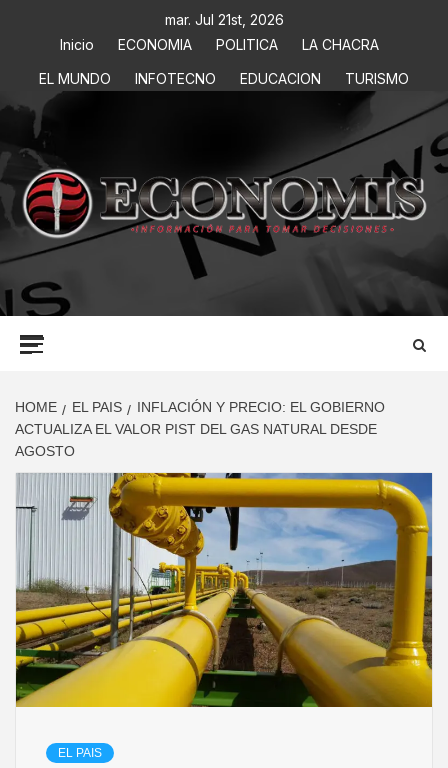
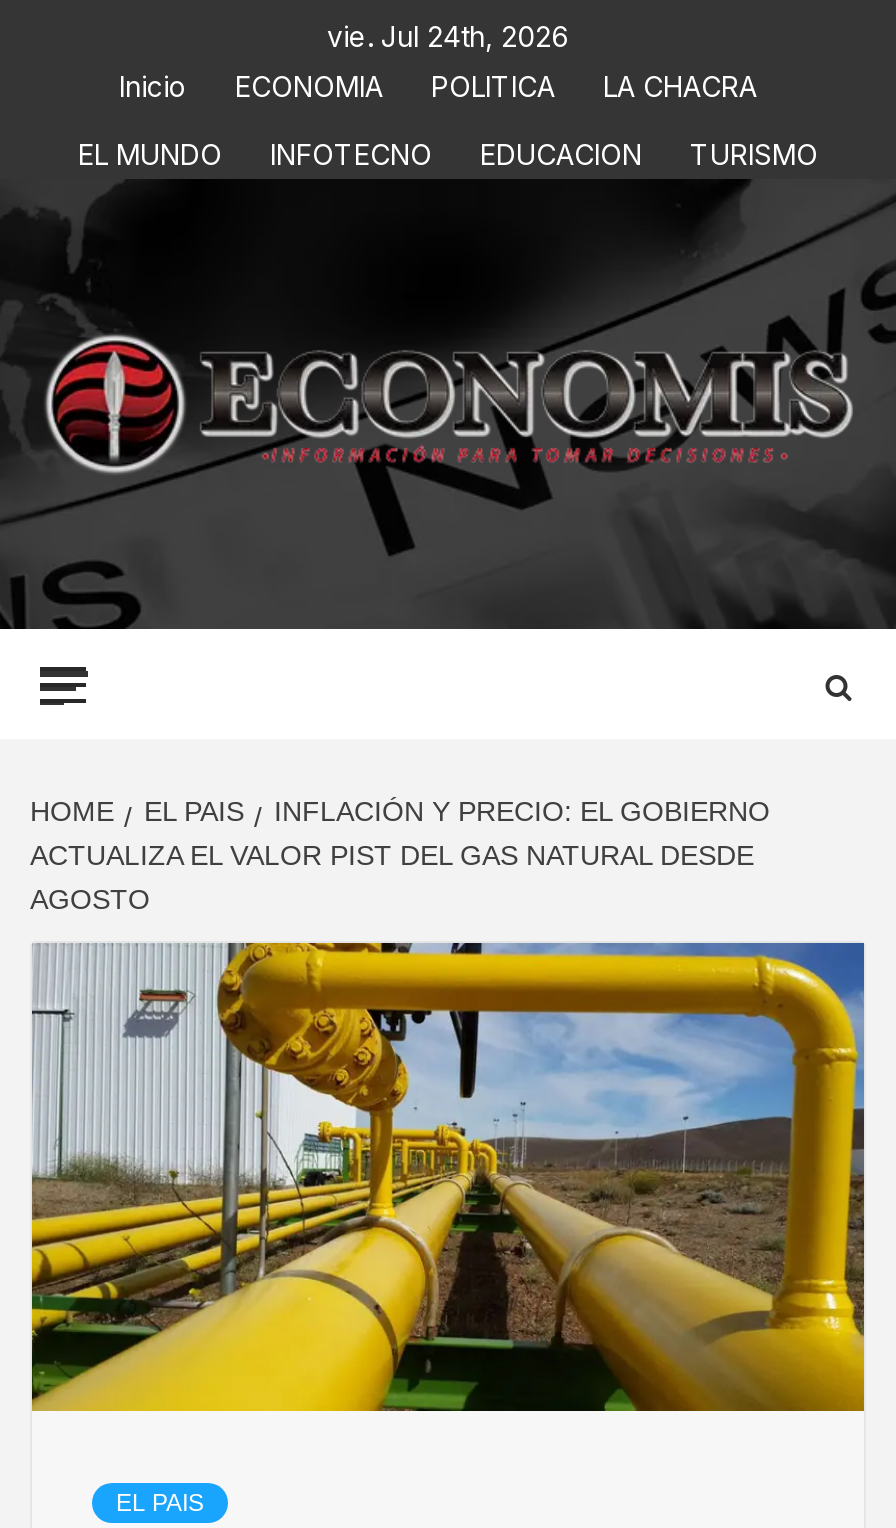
- mar. Jul 21st, 2026
+ vie. Jul 24th, 2026
